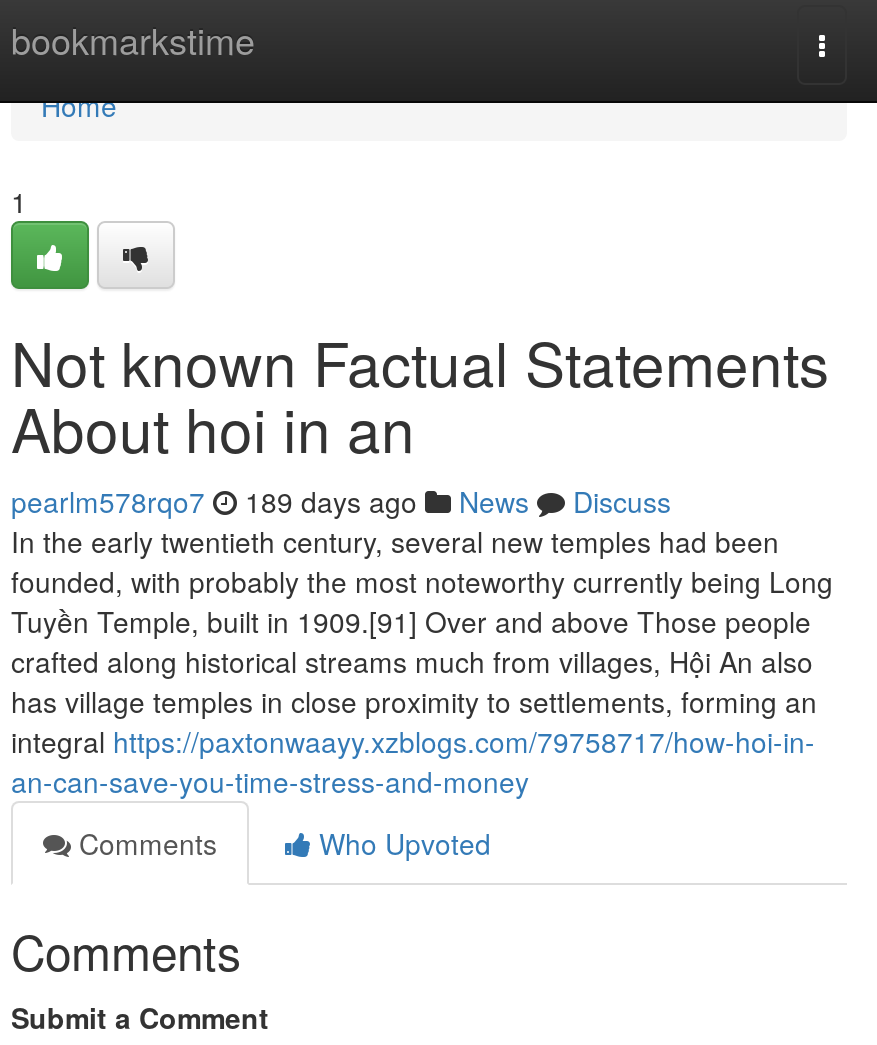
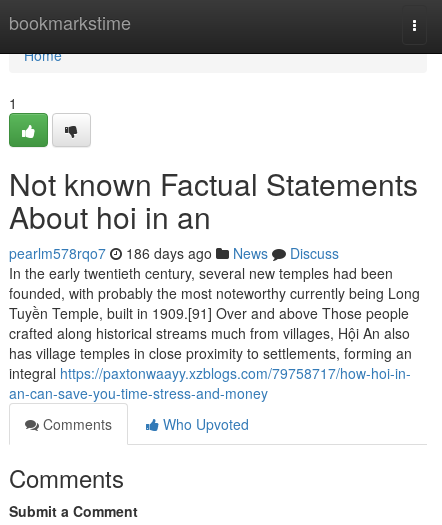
- pearlm578rqo7 189 days ago News Discuss
+ pearlm578rqo7 186 days ago News Discuss
